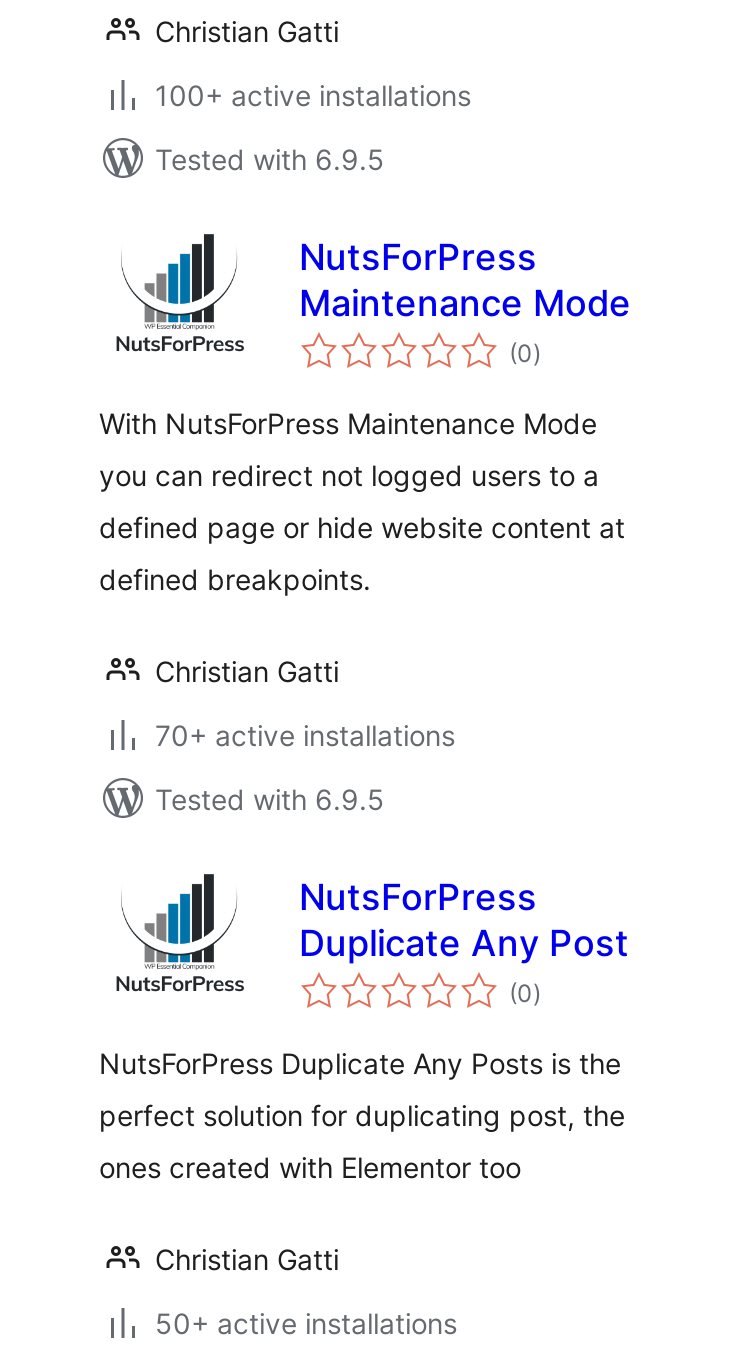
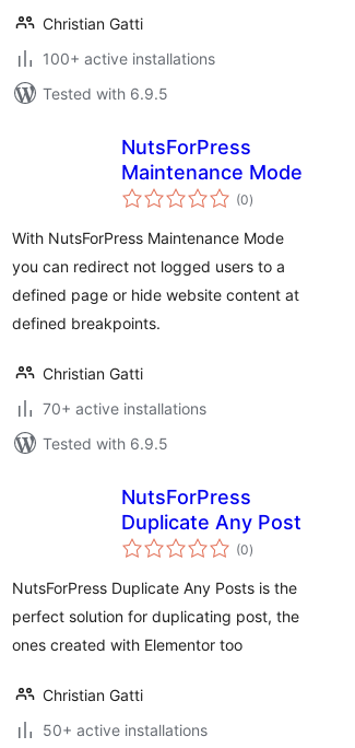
- [image]

- [image]
